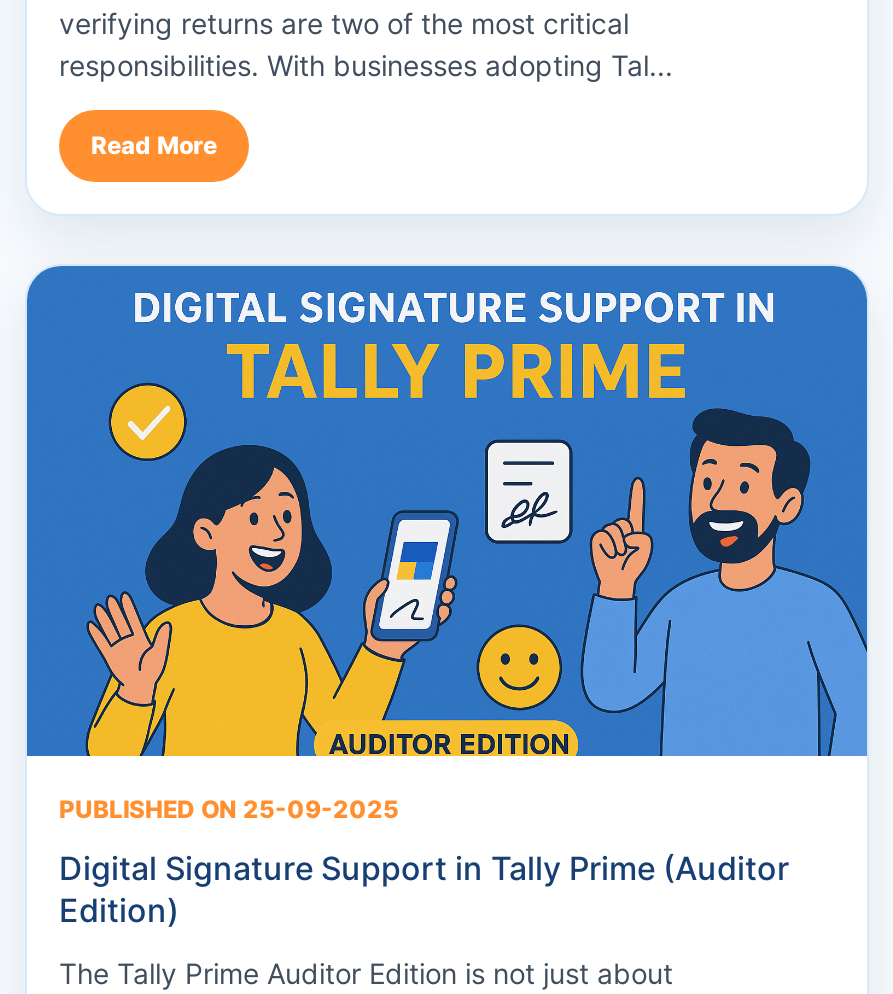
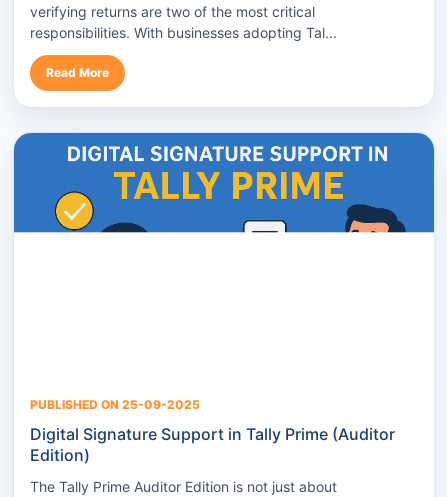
- [image]
